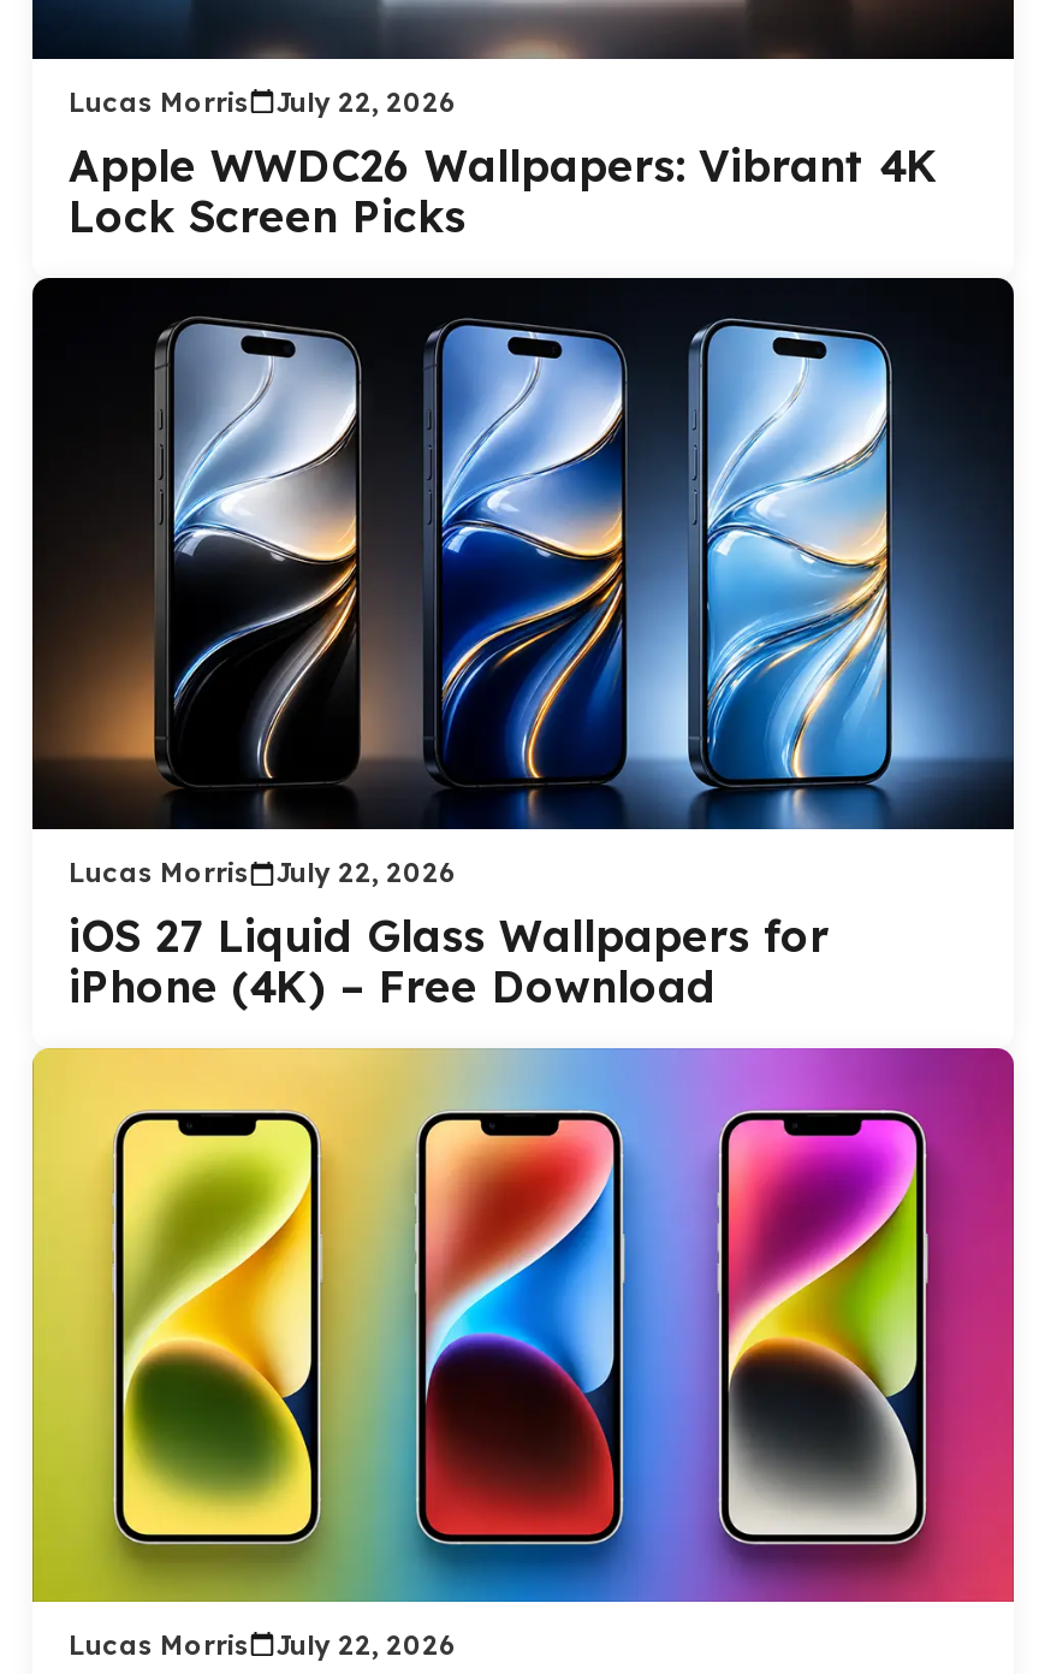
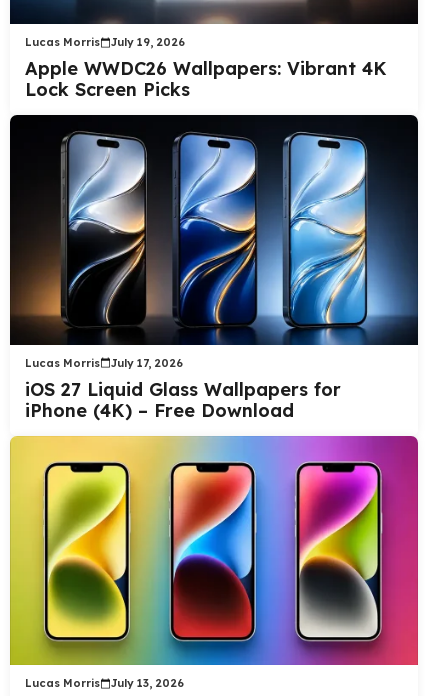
- Lucas Morris July 22, 2026
+ Lucas Morris July 19, 2026

- Lucas Morris July 22, 2026
+ Lucas Morris July 17, 2026

- Lucas Morris July 22, 2026
+ Lucas Morris July 13, 2026
